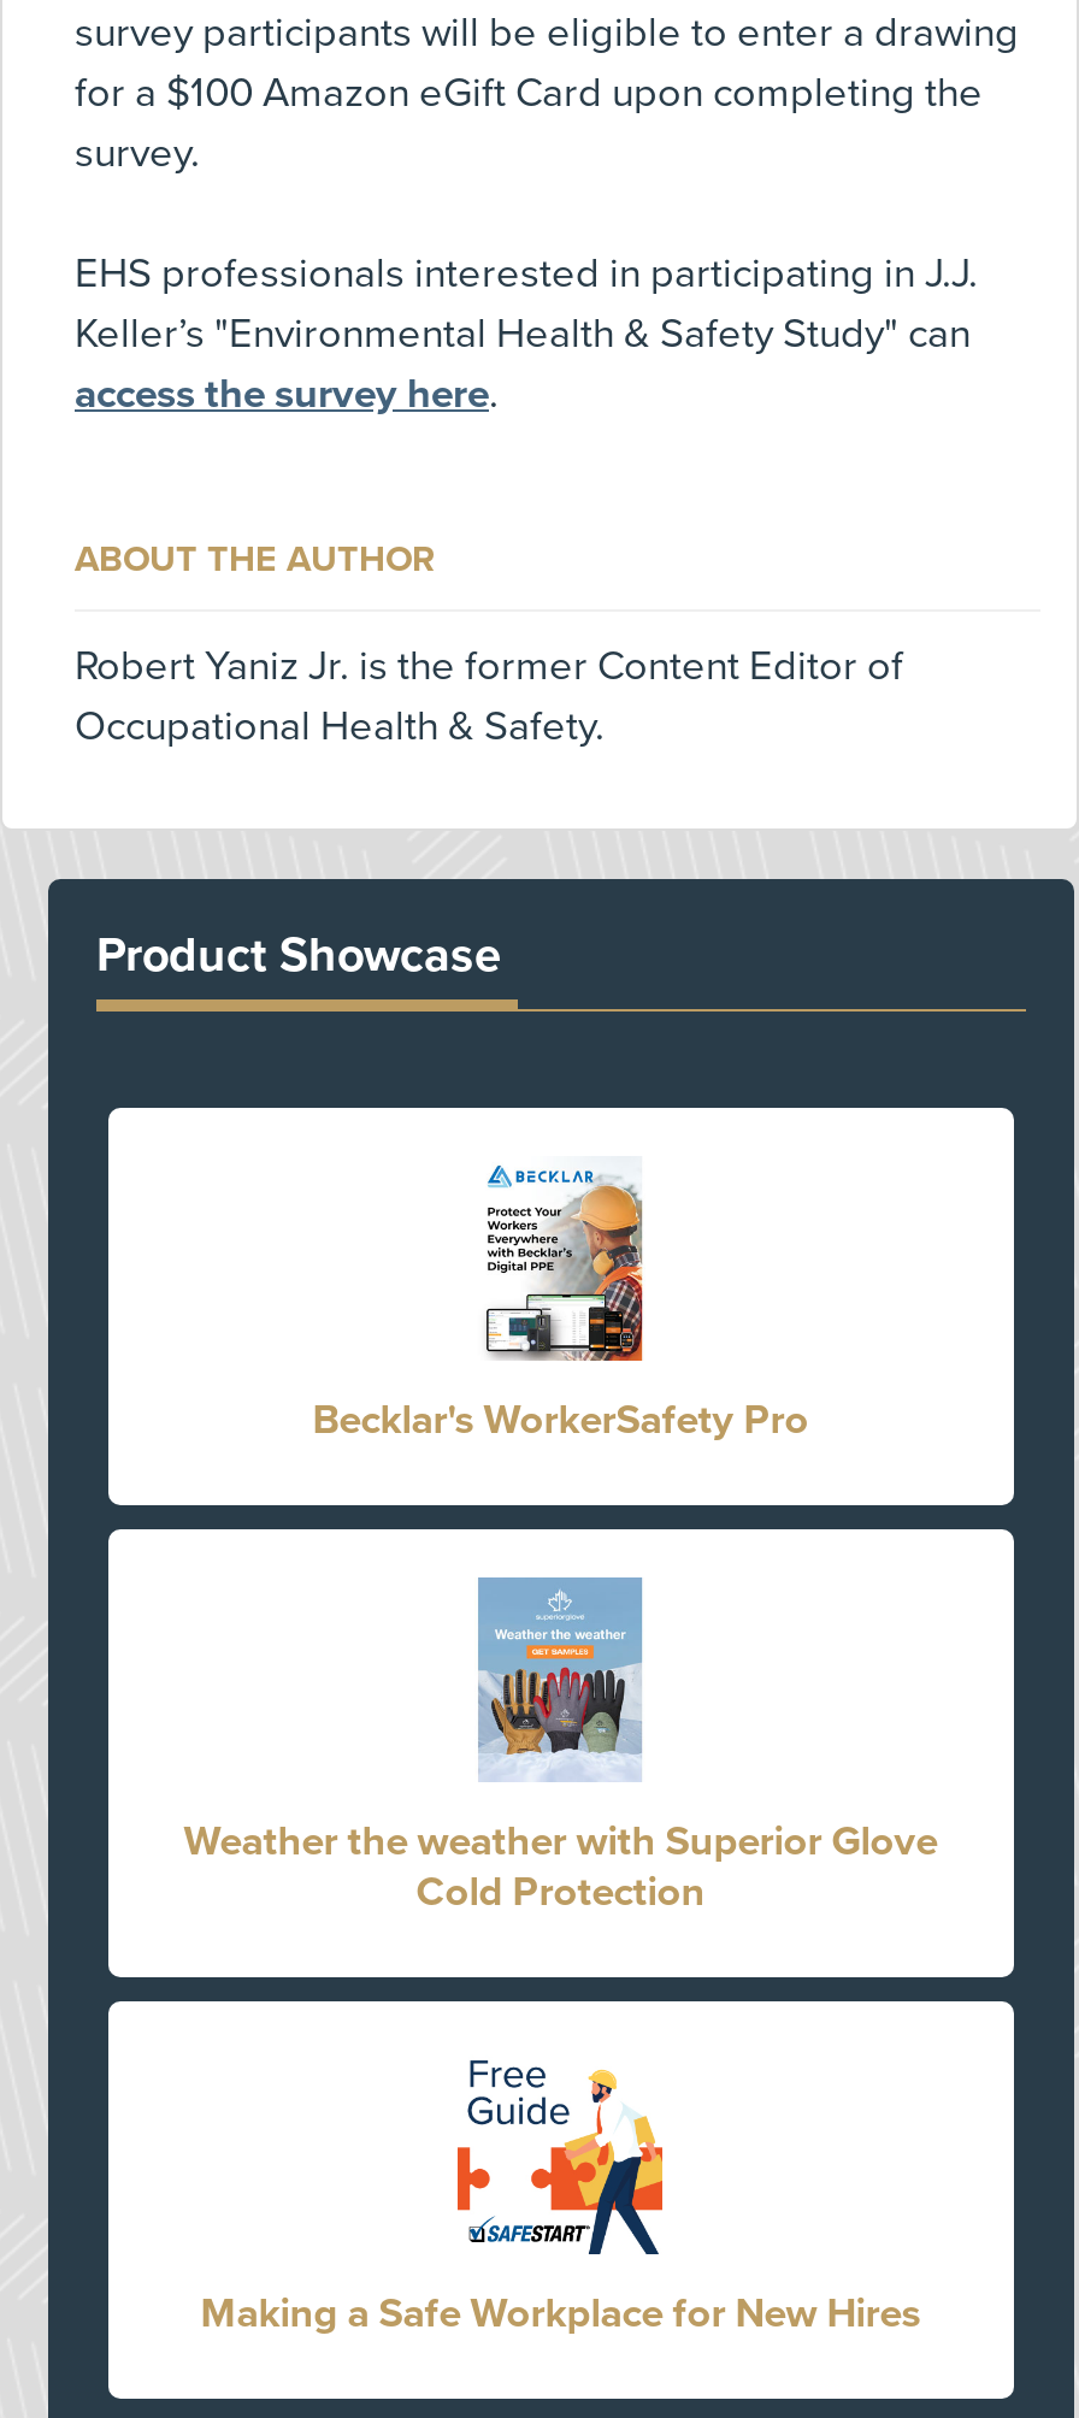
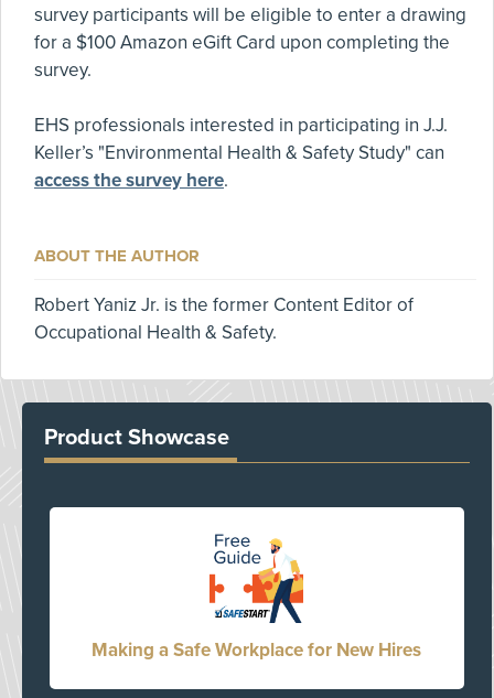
- [image]
- Becklar's WorkerSafety Pro

- [image]
- Weather the weather with Superior Glove
- Cold Protection
